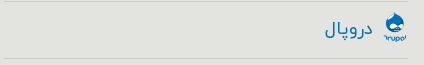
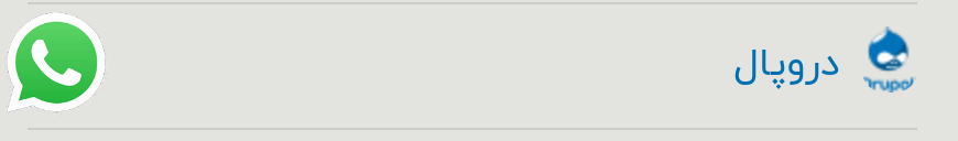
+ [image]
